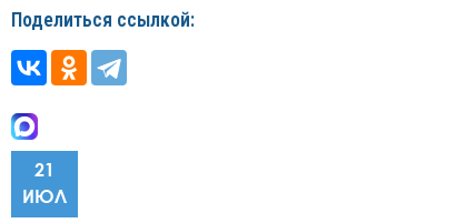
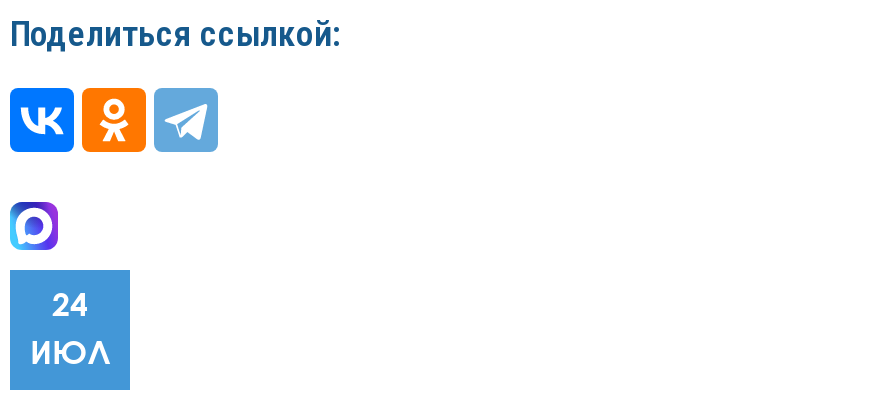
- 21
+ 24
